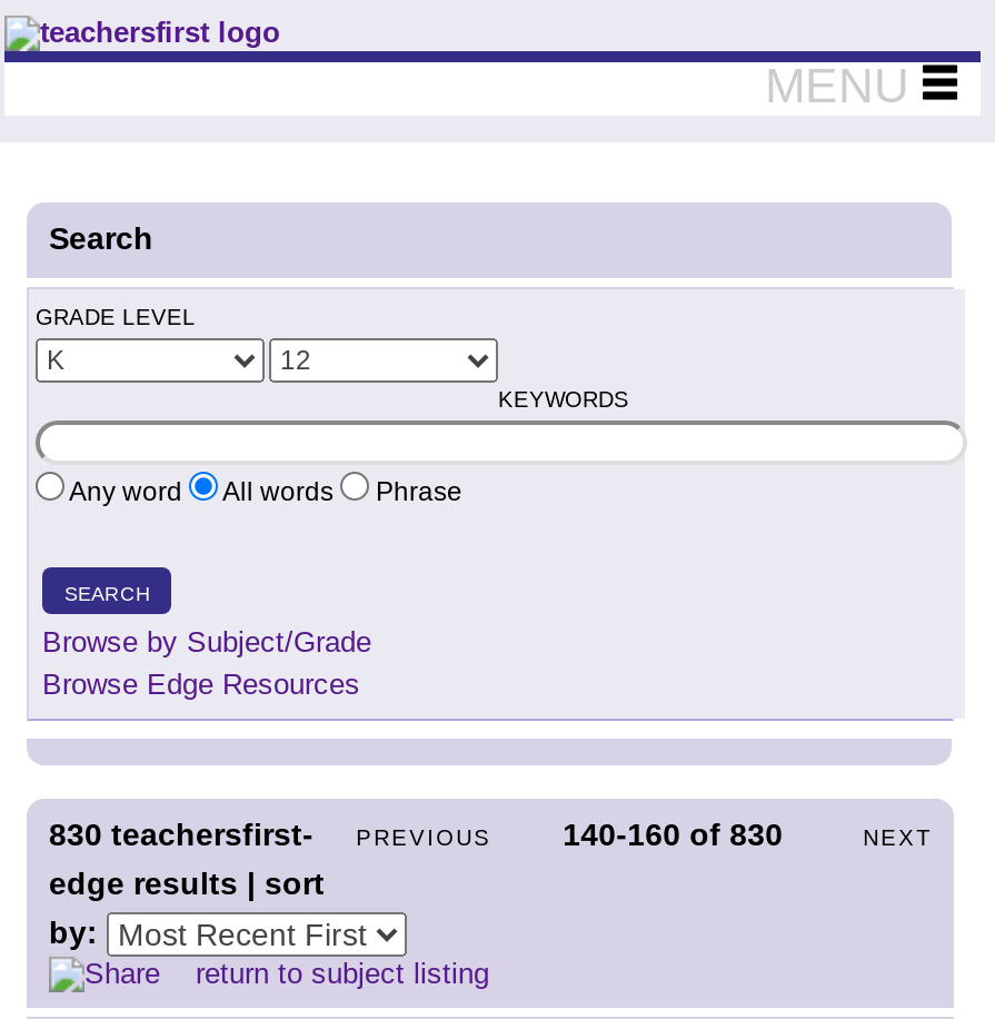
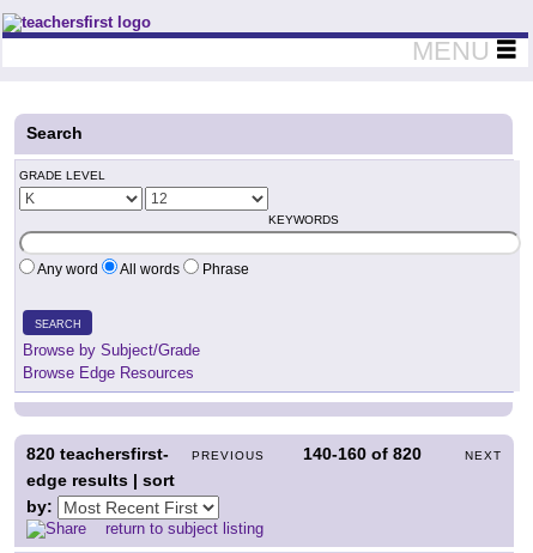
- 830 teachersfirst-
+ 820 teachersfirst-

- 140-160 of 830
+ 140-160 of 820
